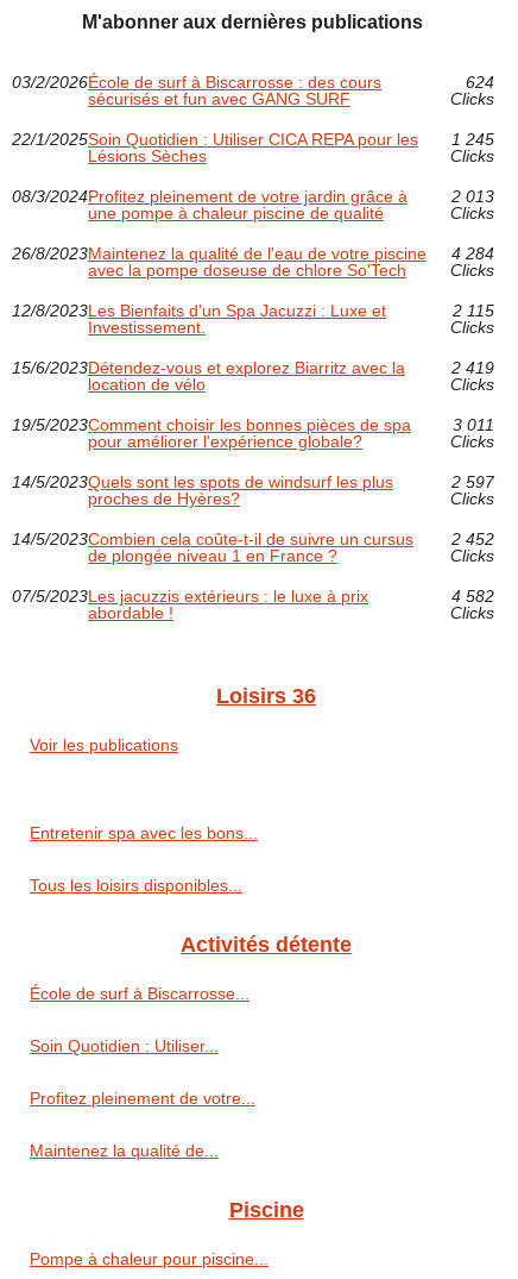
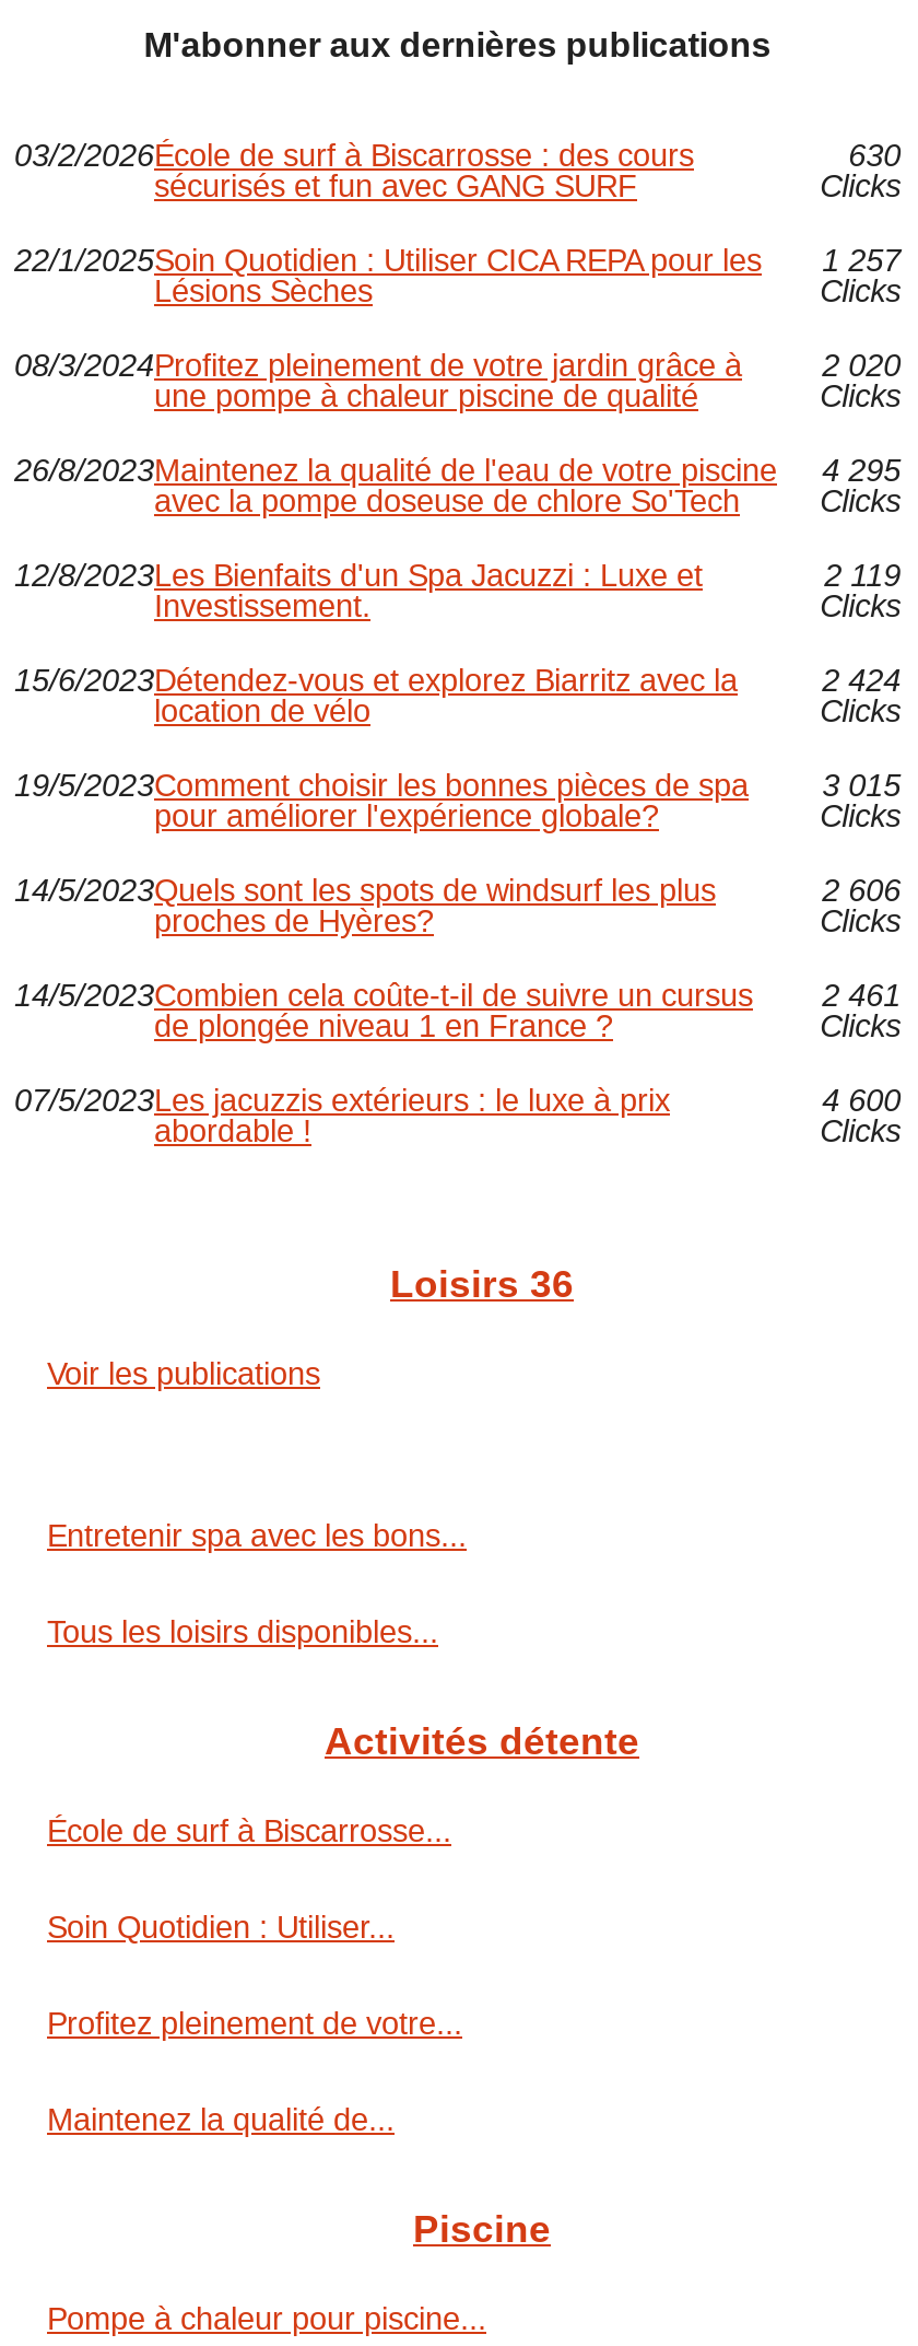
- 624
+ 630

- 22/1/2025Soin Quotidien : Utiliser CICA REPA pour les 1 245
+ 22/1/2025Soin Quotidien : Utiliser CICA REPA pour les 1 257

- 2 013
+ 2 020

- 26/8/2023Maintenez la qualité de l'eau de votre piscine 4 284
+ 26/8/2023Maintenez la qualité de l'eau de votre piscine 4 295

- 2 115
+ 2 119

- 2 419
+ 2 424

- 3 011
+ 3 015

- 2 597
+ 2 606

- 14/5/2023Combien cela coûte-t-il de suivre un cursus 2 452
+ 14/5/2023Combien cela coûte-t-il de suivre un cursus 2 461

- 4 582
+ 4 600
